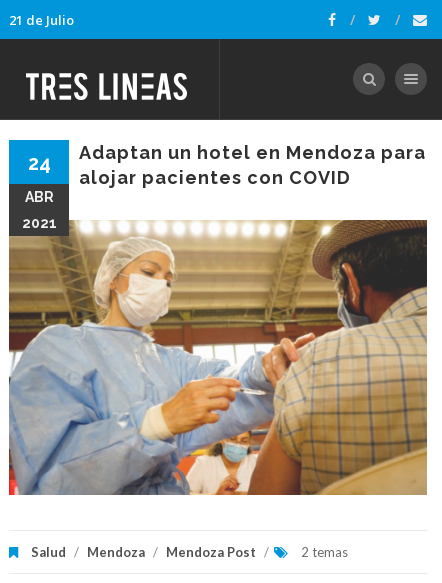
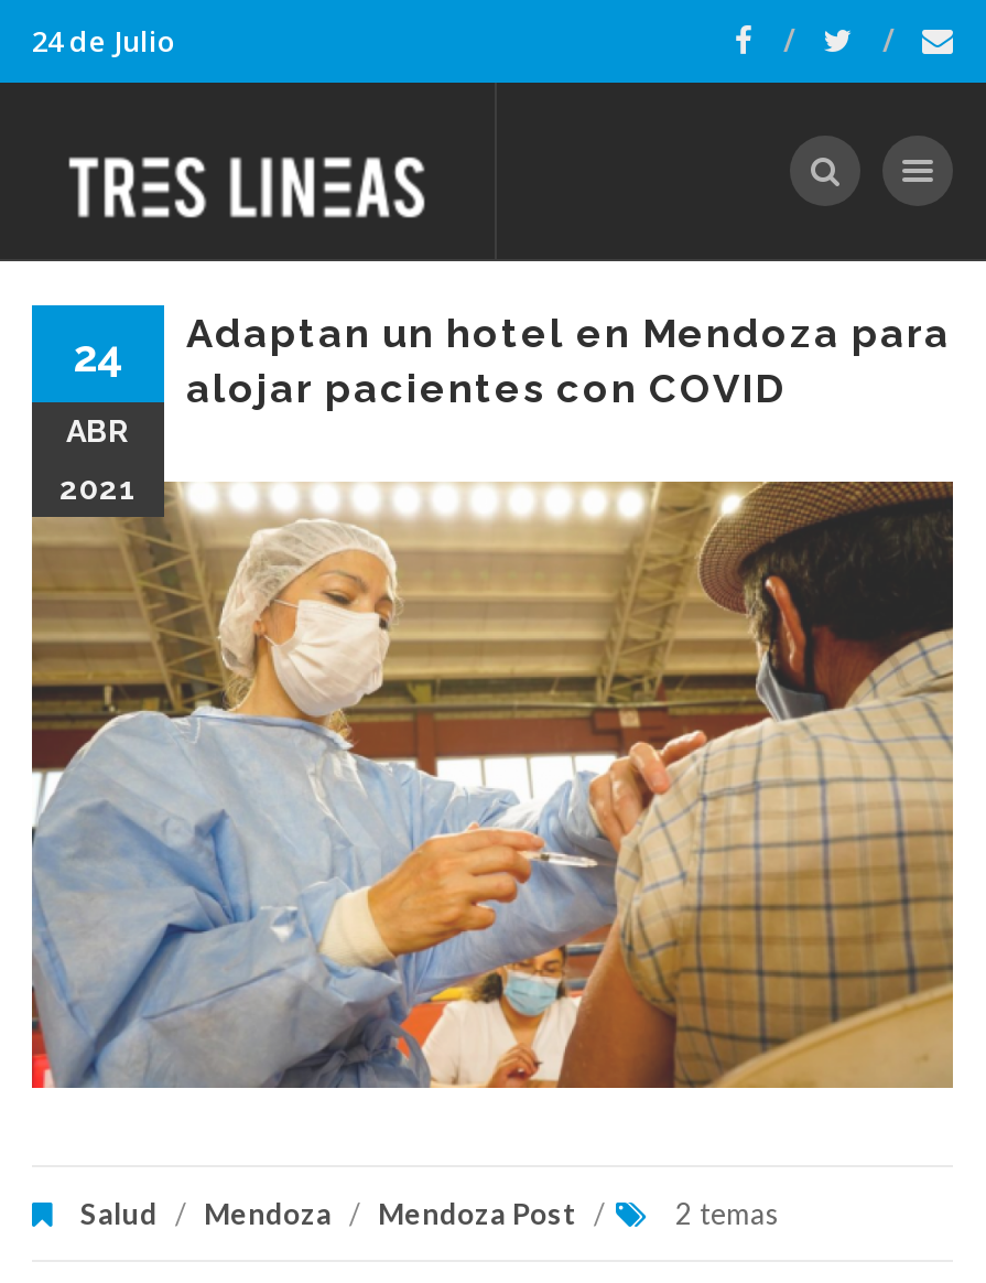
- 21 de Julio
+ 24 de Julio
